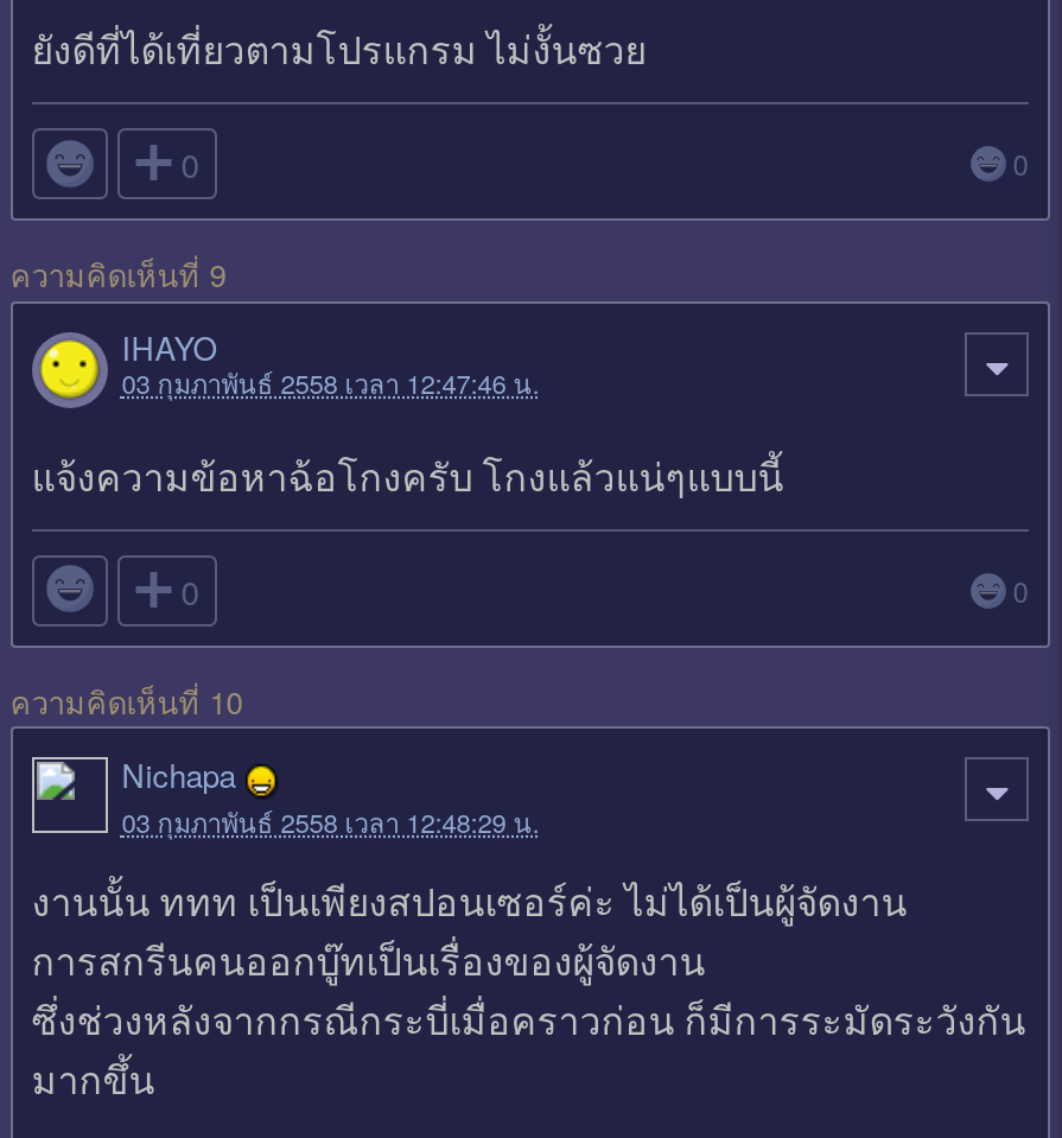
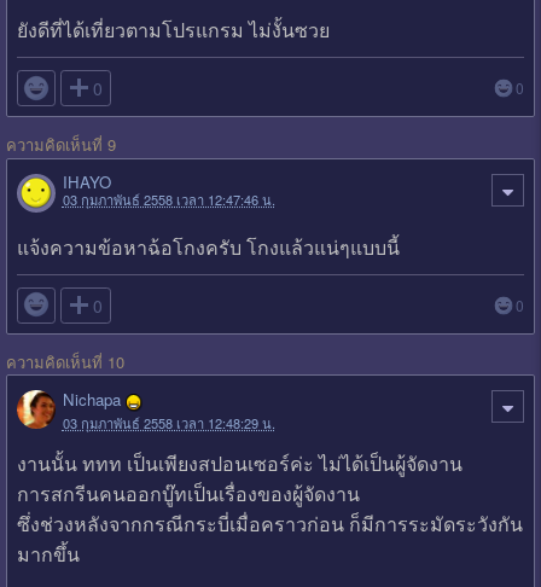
- [image]
+ [image]
